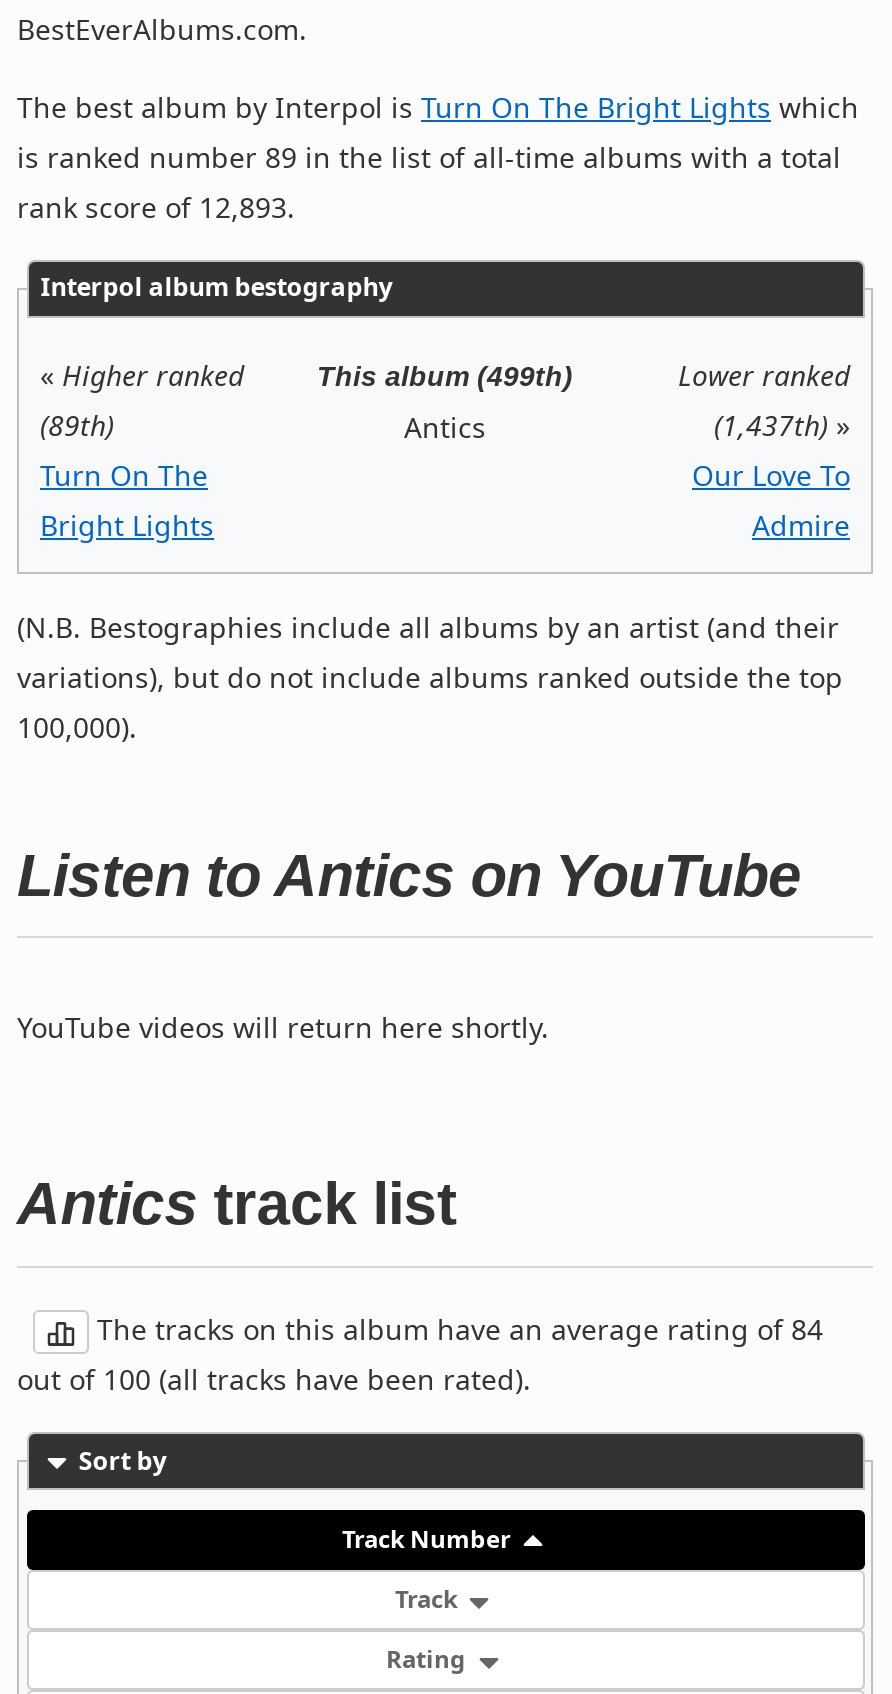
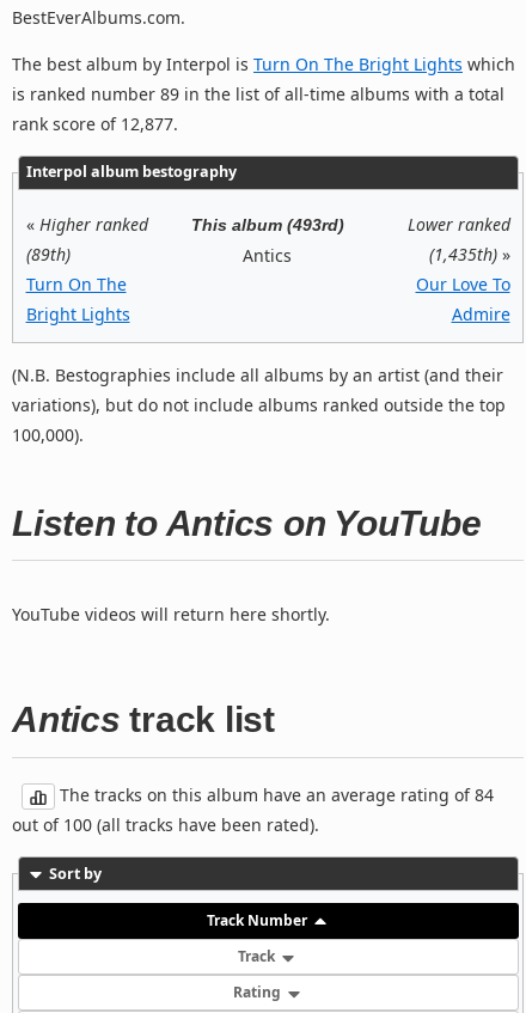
- rank score of 12,893.
+ rank score of 12,877.

- This album (499th)
+ This album (493rd)

- (1,437th)»
+ (1,435th)»
